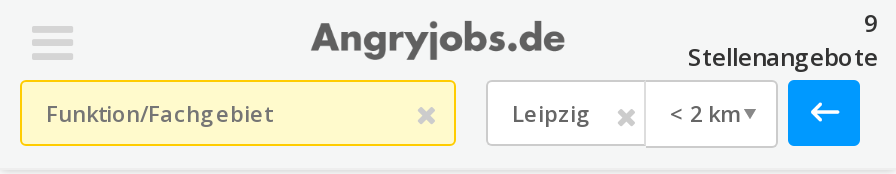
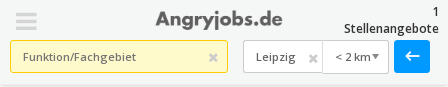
- 9
+ 1
